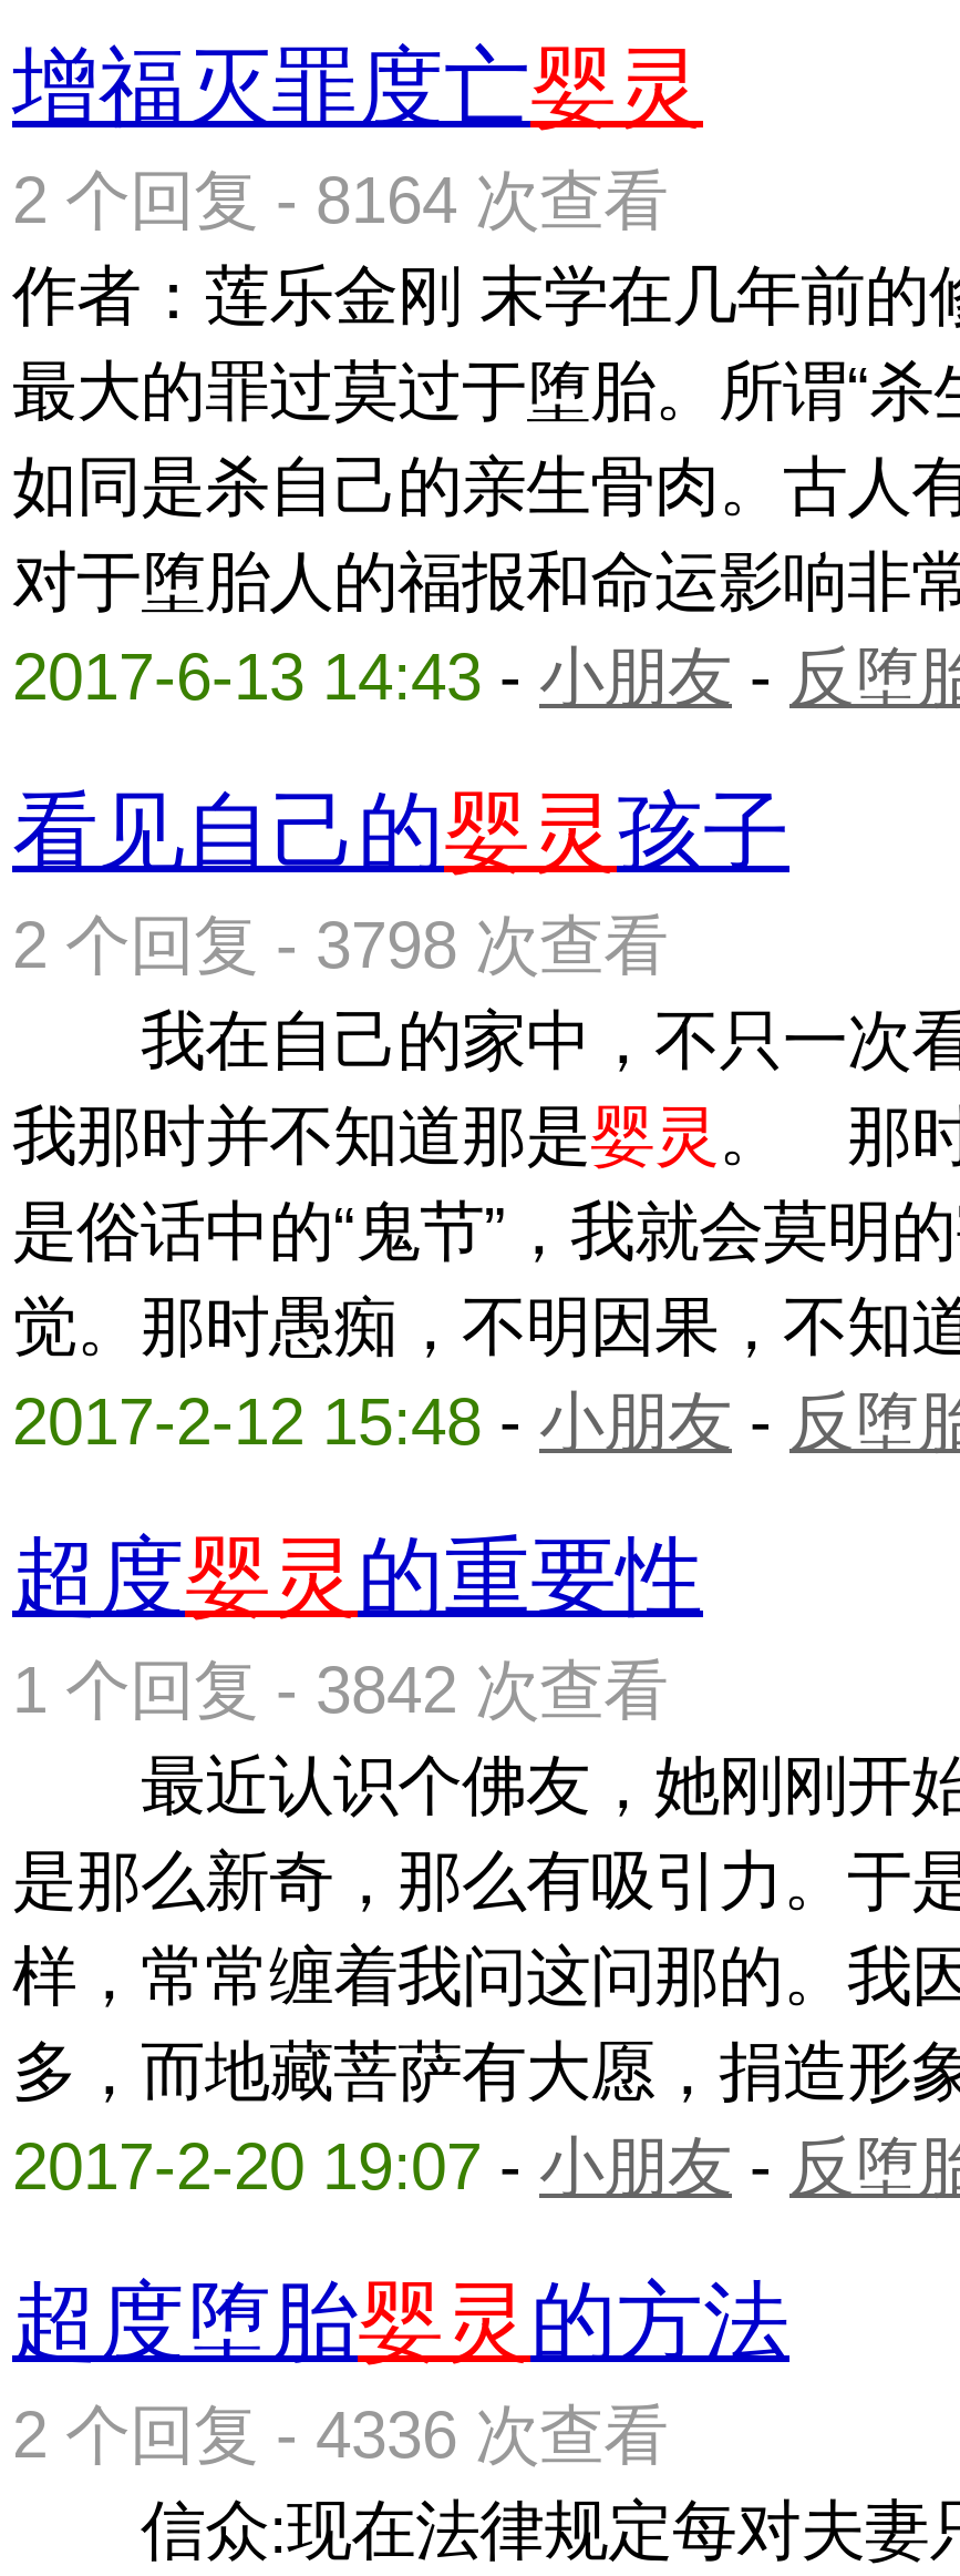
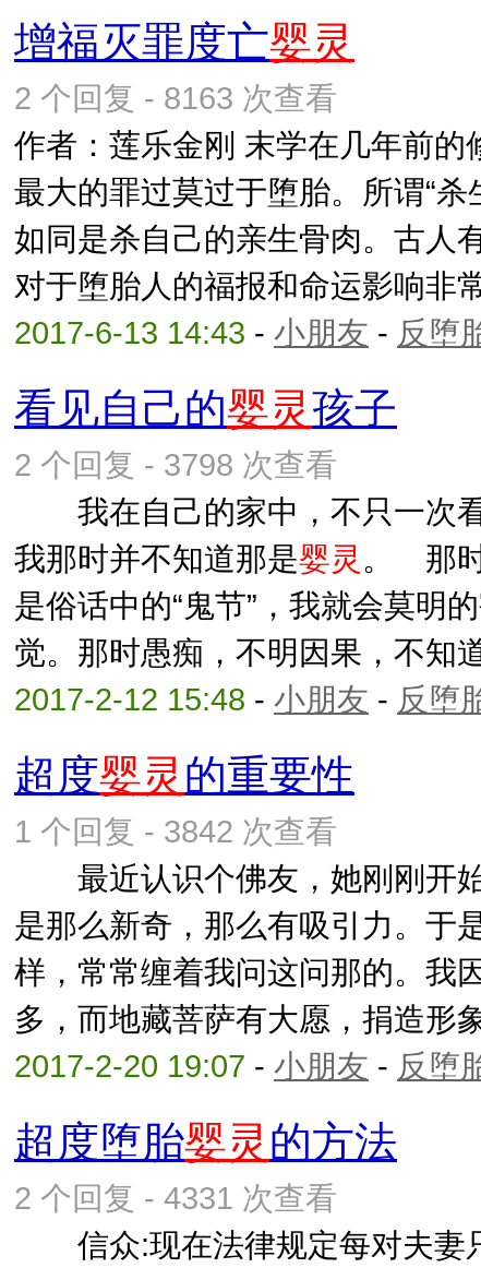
- 2 个回复 - 8164 次查看
+ 2 个回复 - 8163 次查看

- 2 个回复 - 4336 次查看
+ 2 个回复 - 4331 次查看
